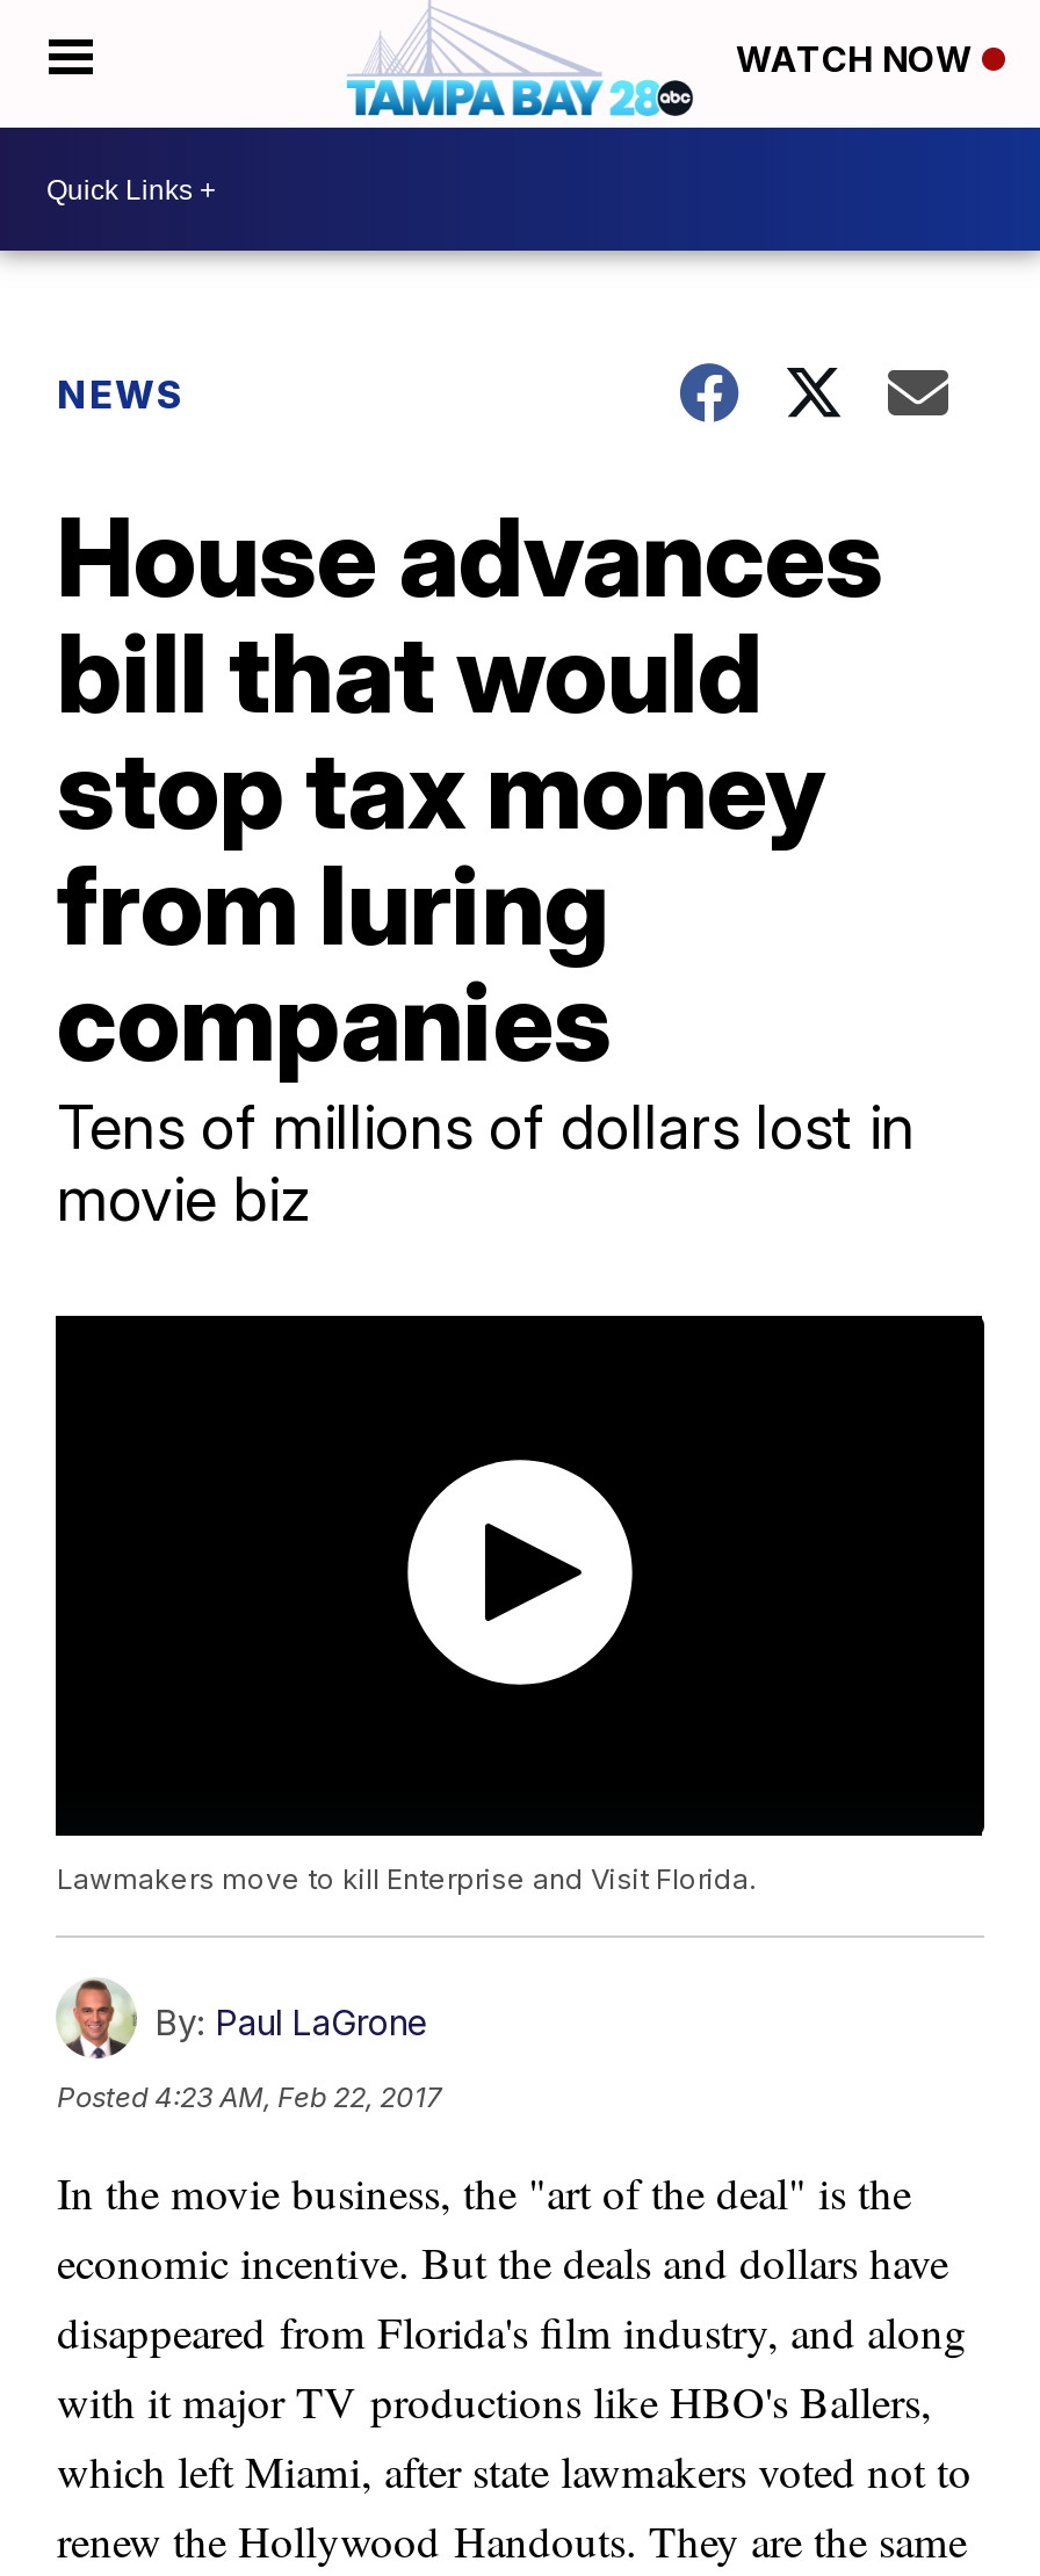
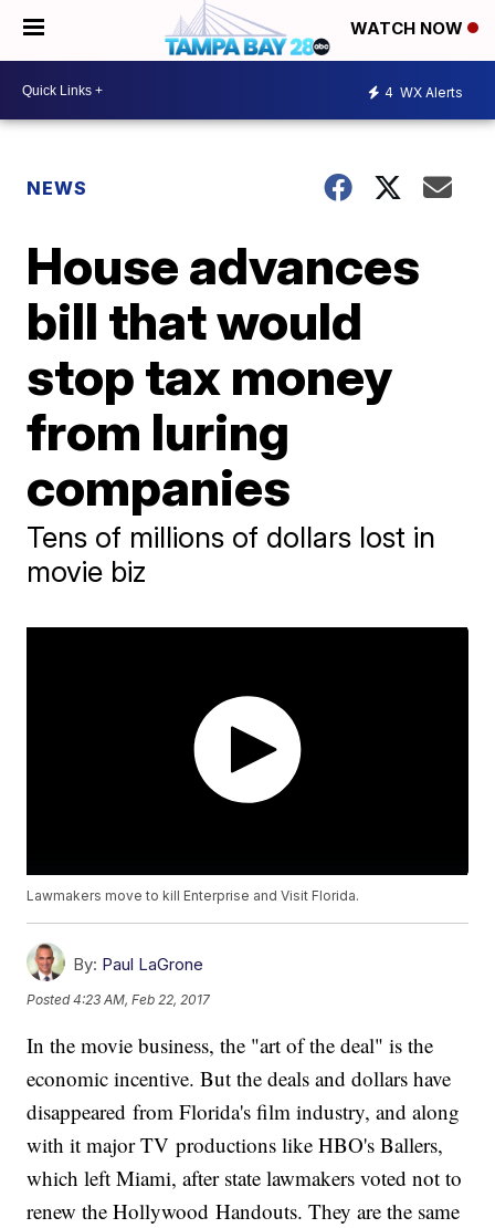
+ 4 WX Alerts
